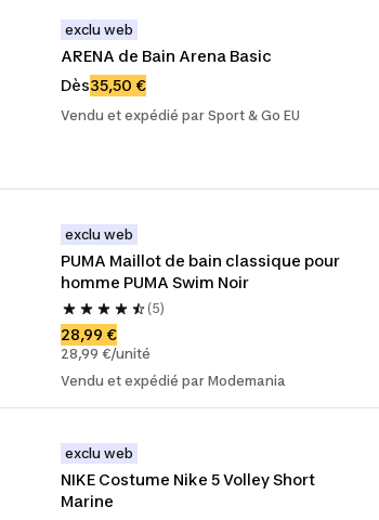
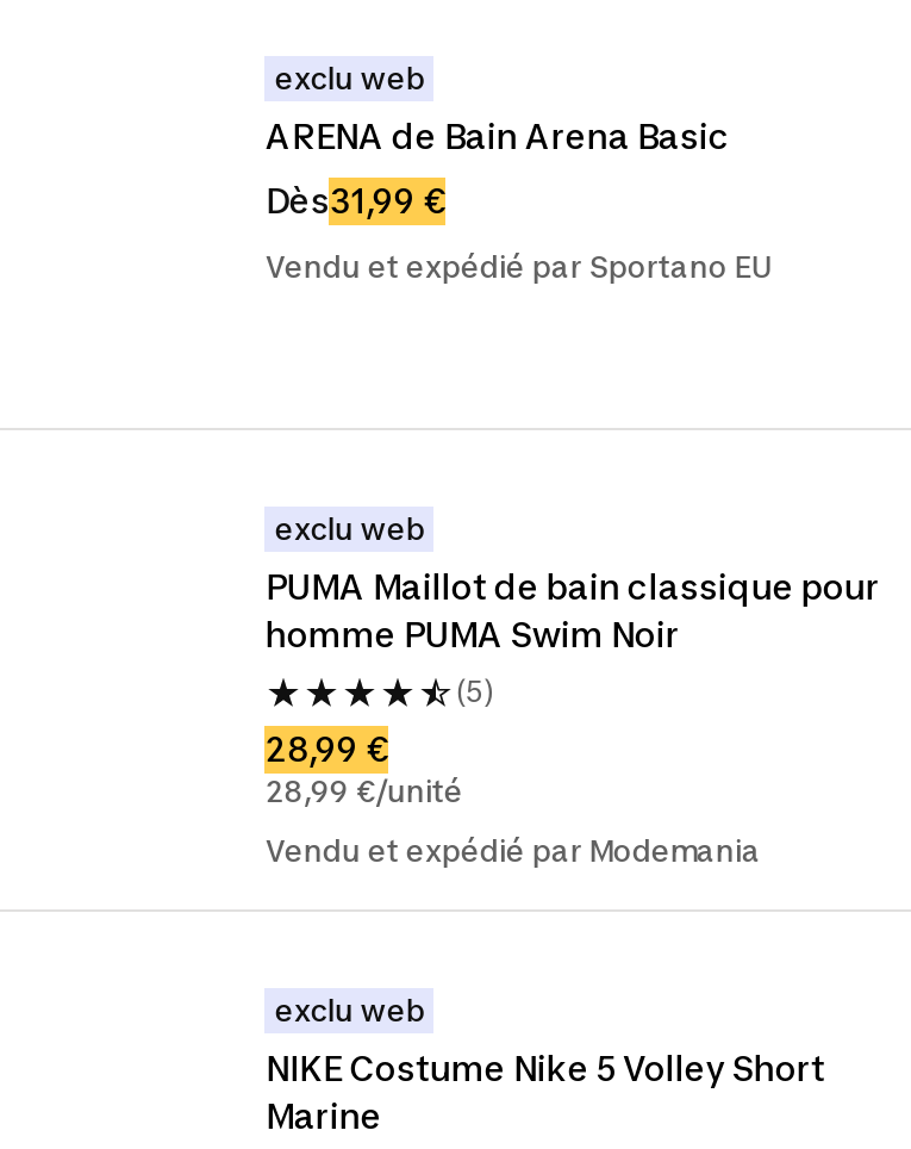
- Dès35,50 €
+ Dès31,99 €

- Vendu et expédié par Sport & Go EU
+ Vendu et expédié par Sportano EU
